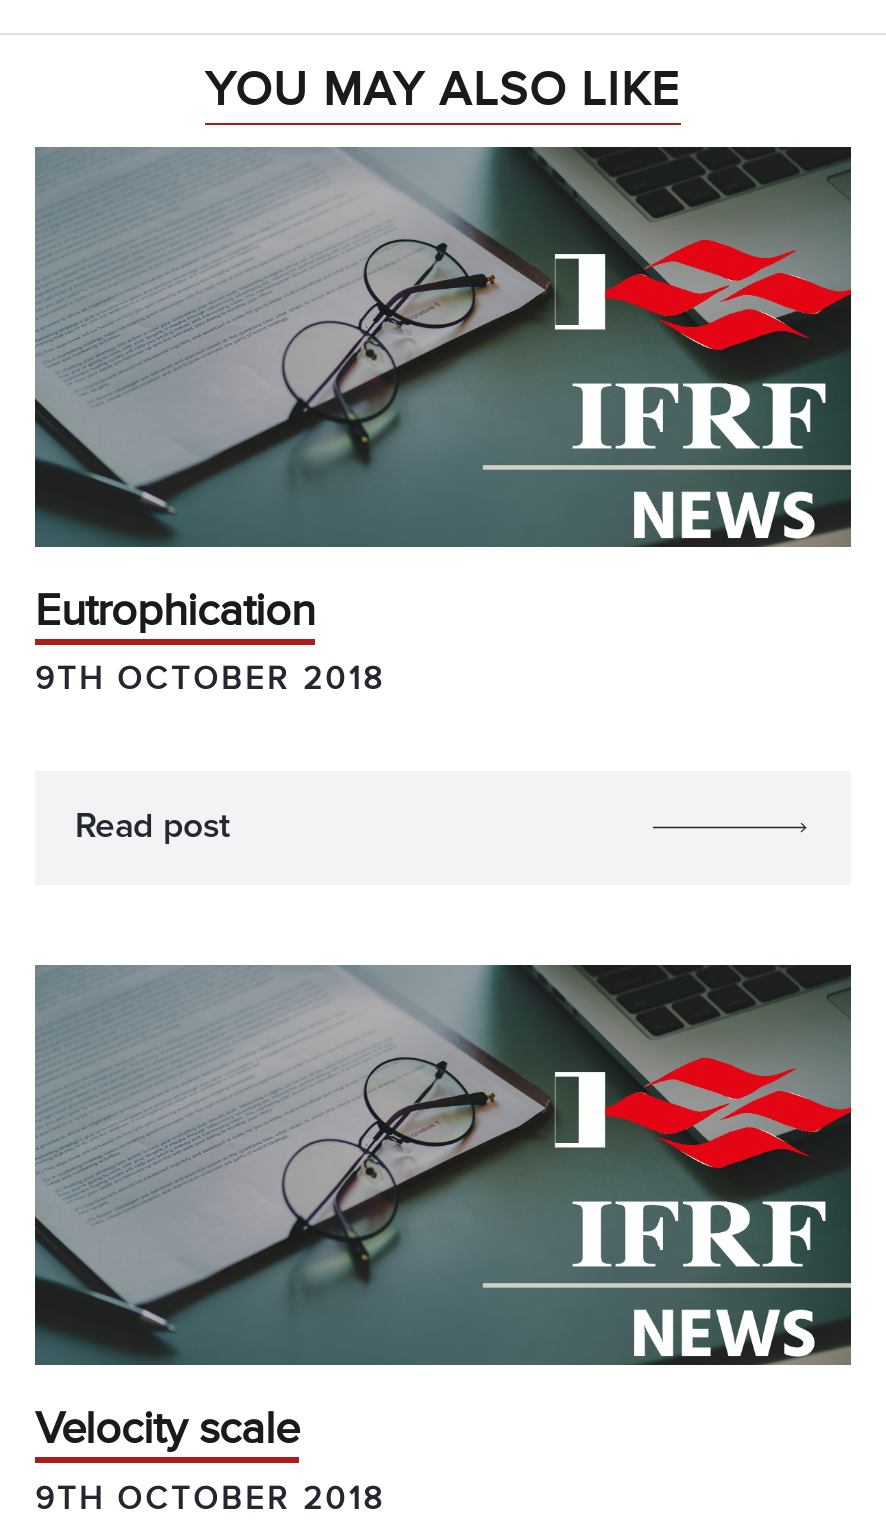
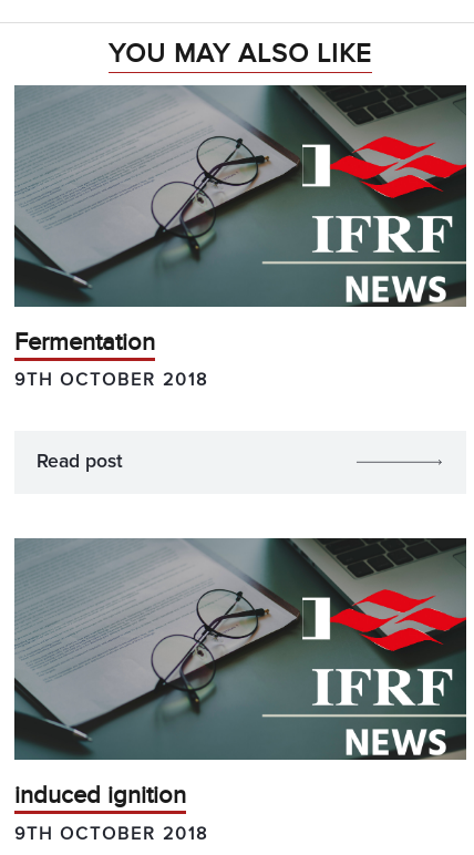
- Eutrophication
+ Fermentation

- Velocity scale
+ induced ignition
